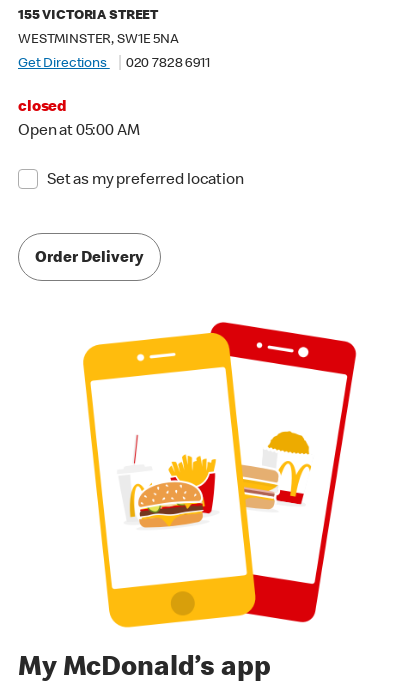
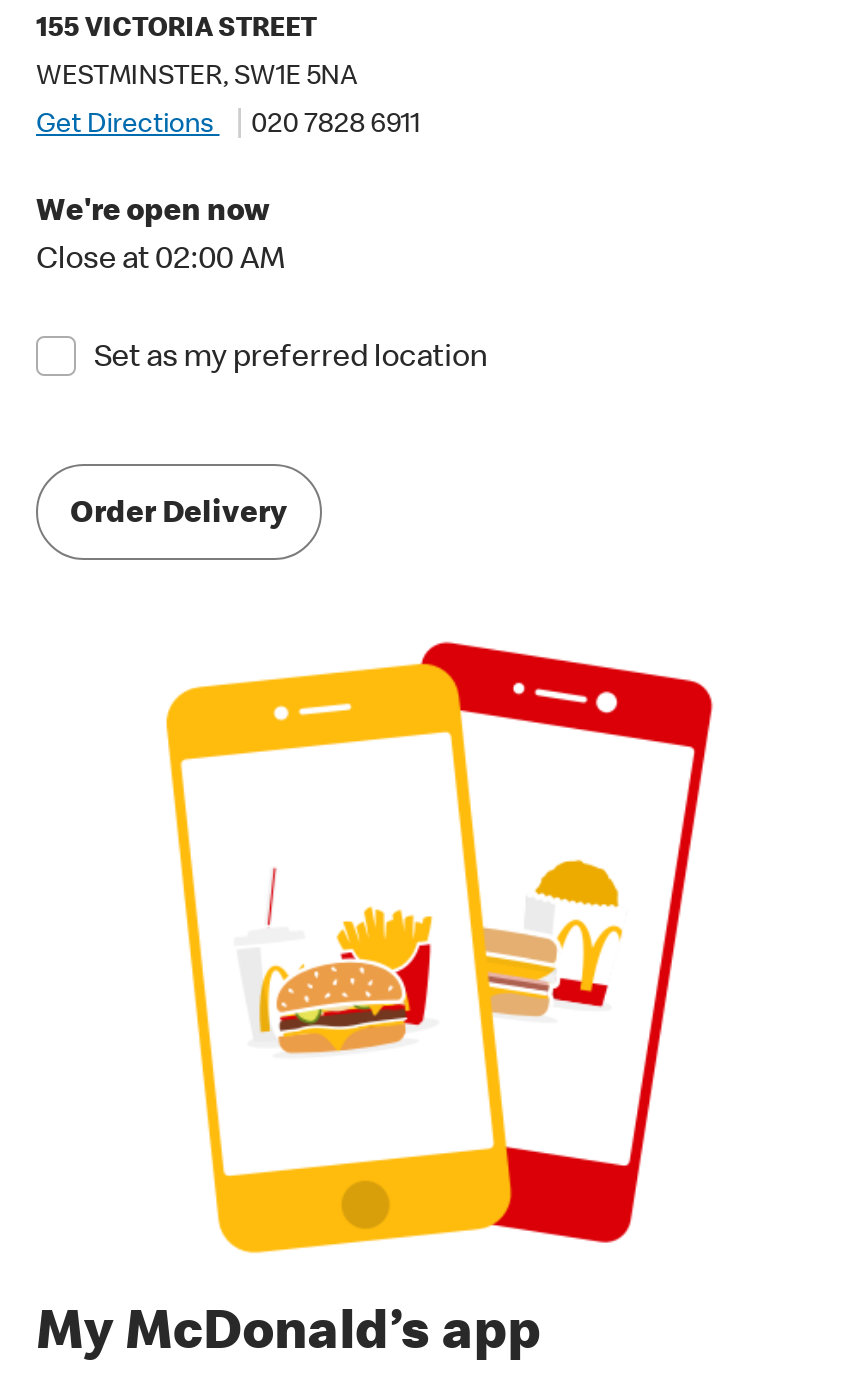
- closed
+ We're open now

- Open at 05:00 AM
+ Close at 02:00 AM
